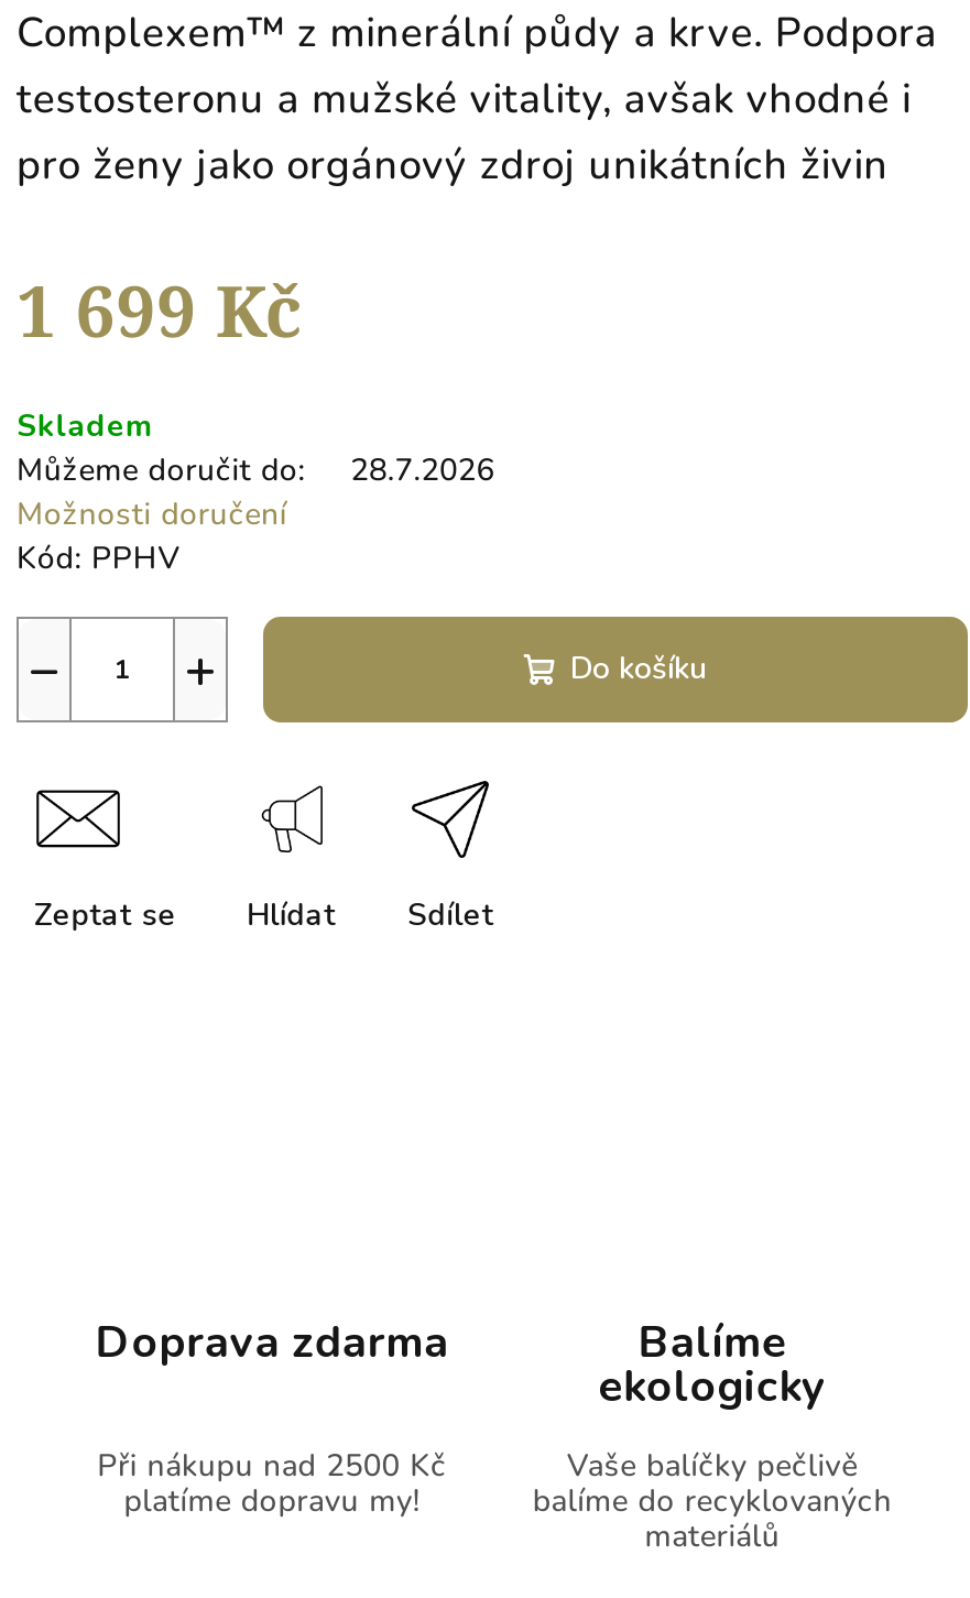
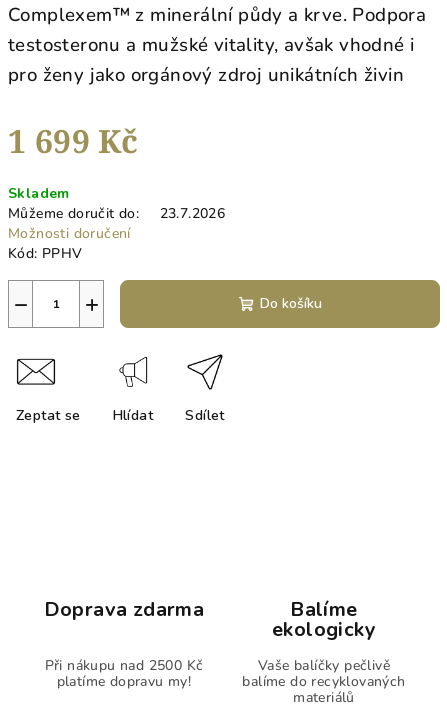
- Můžeme doručit do: 28.7.2026
+ Můžeme doručit do: 23.7.2026
